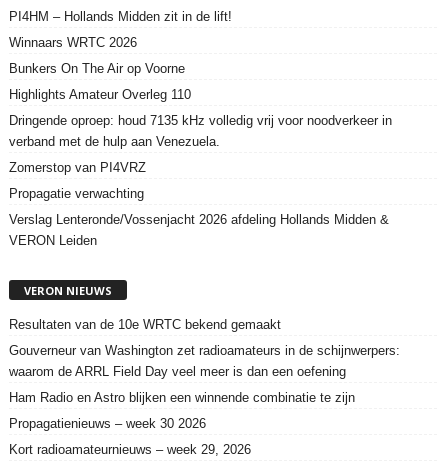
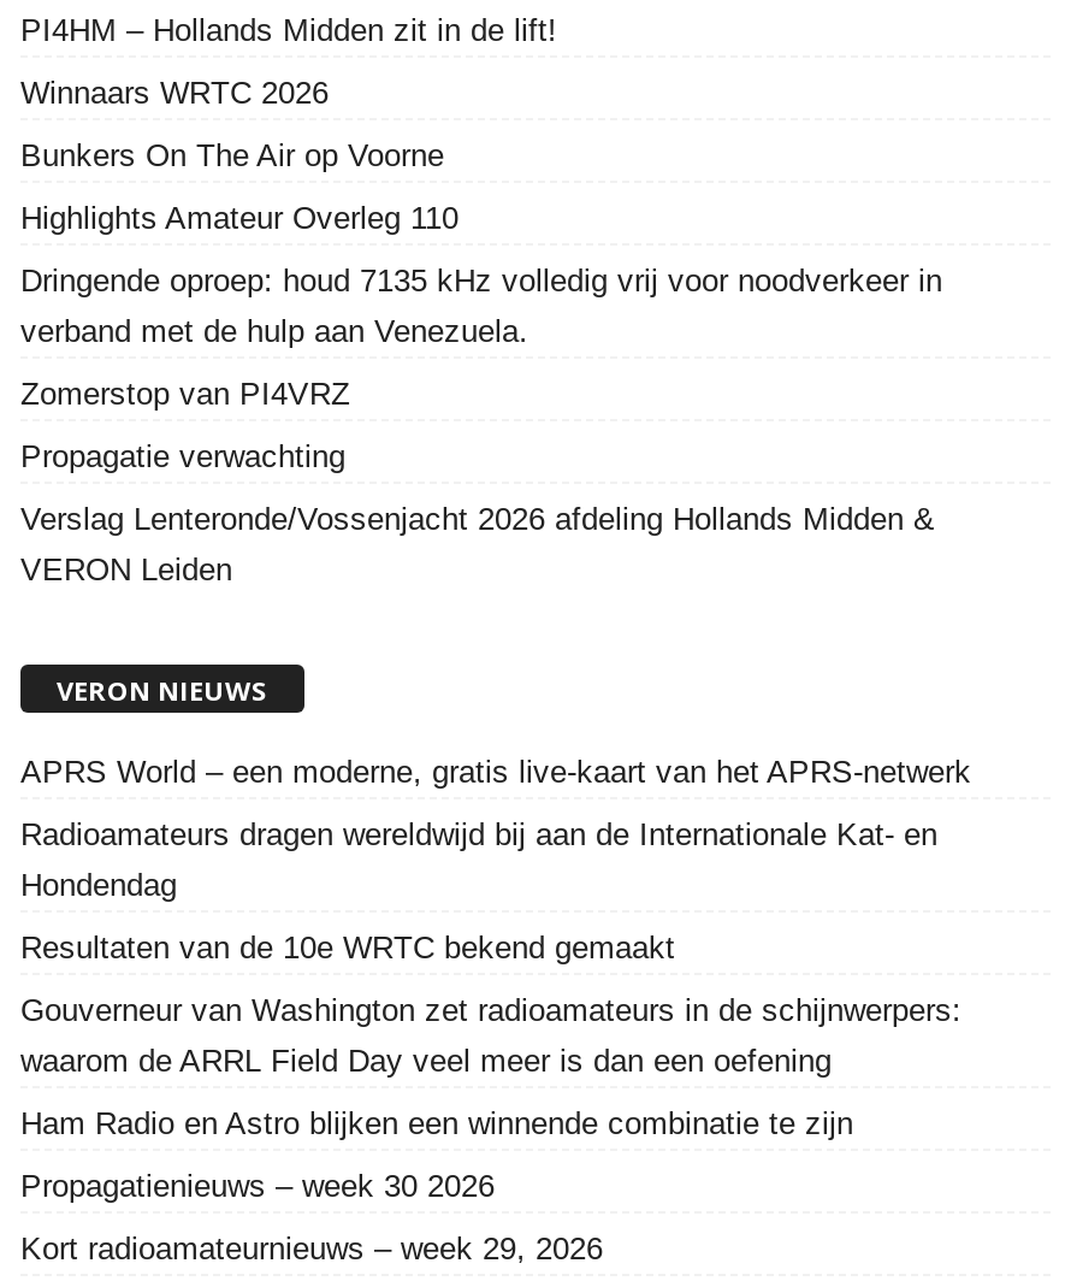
+ APRS World – een moderne, gratis live-kaart van het APRS-netwerk
+ Radioamateurs dragen wereldwijd bij aan de Internationale Kat- en
+ Hondendag
